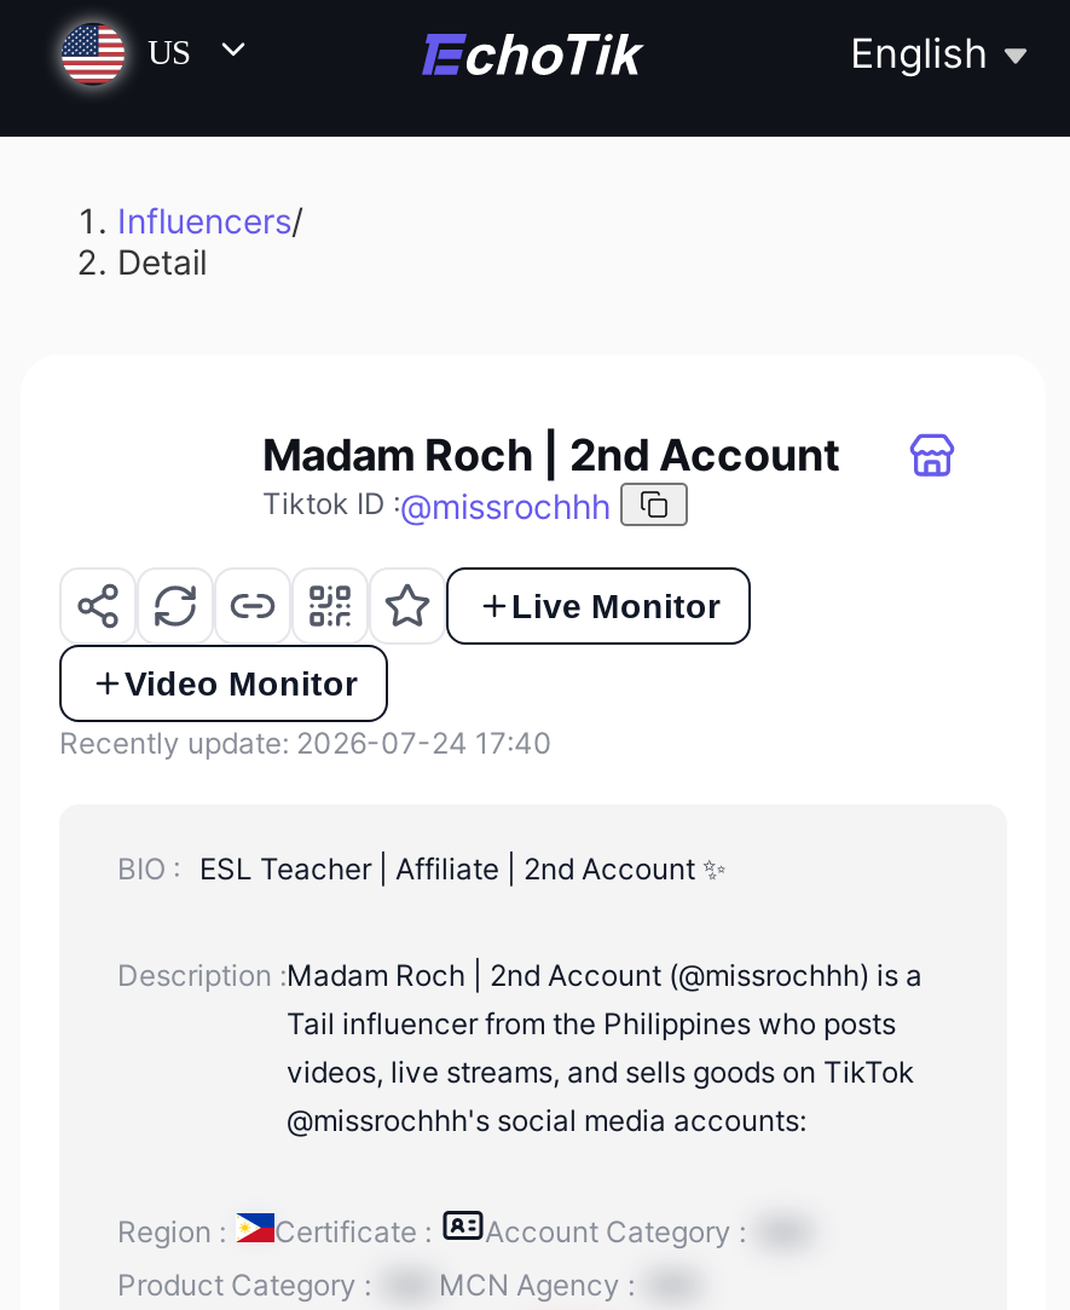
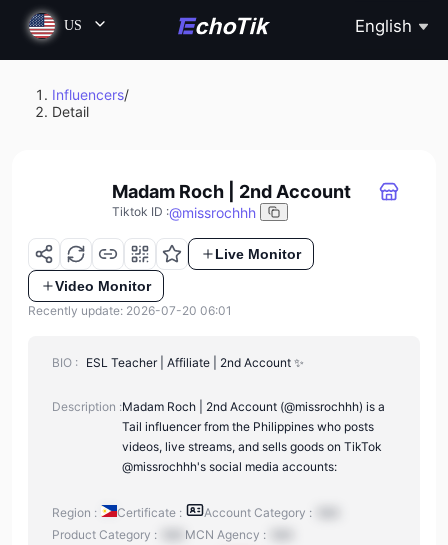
- Recently update: 2026-07-24 17:40
+ Recently update: 2026-07-20 06:01
